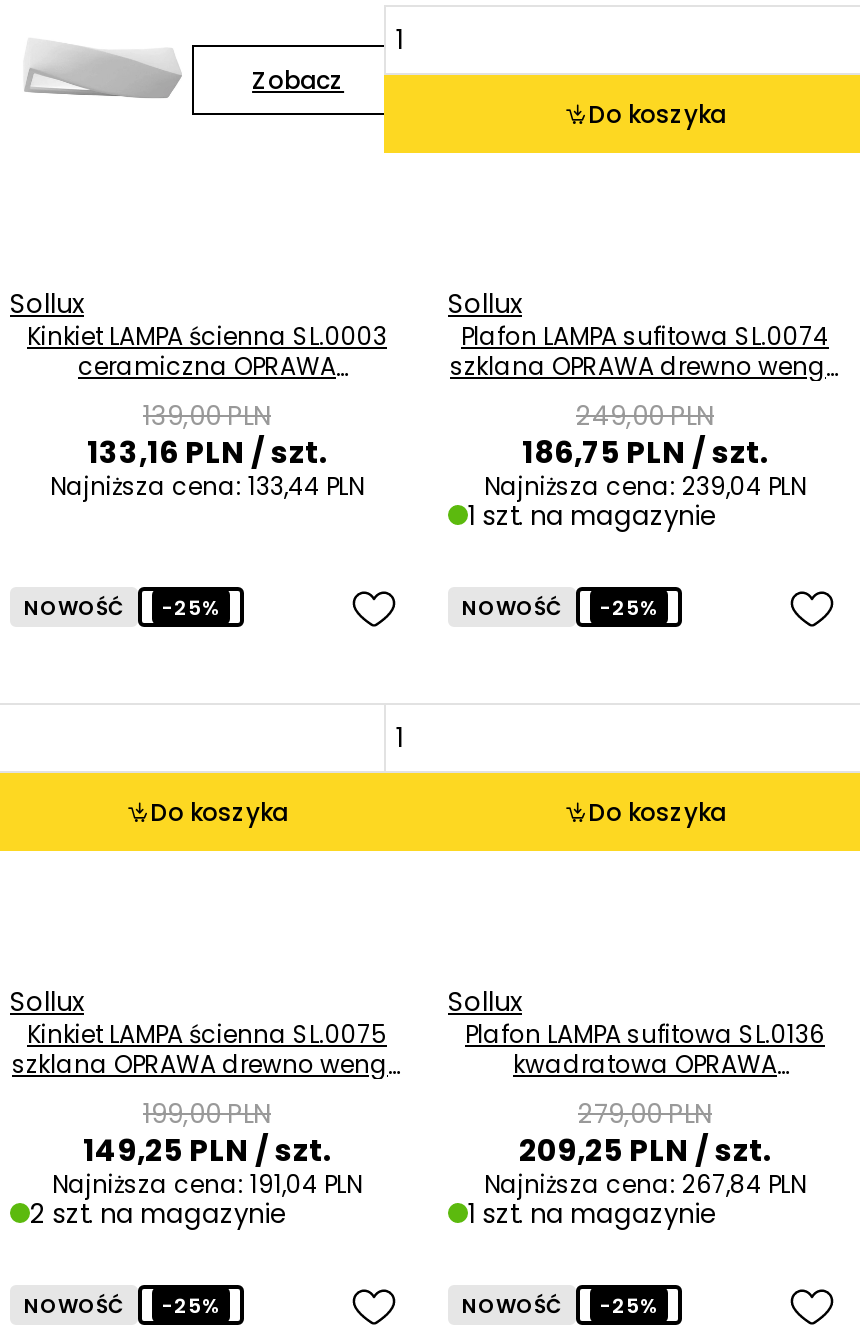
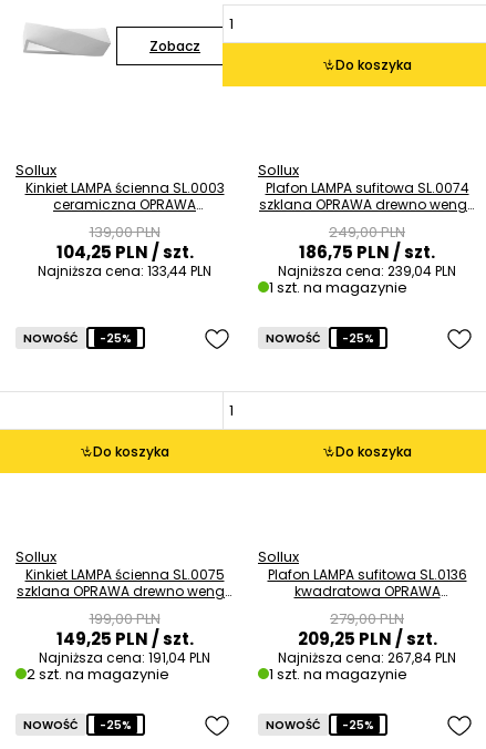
- 133,16 PLN / szt.
+ 104,25 PLN / szt.
